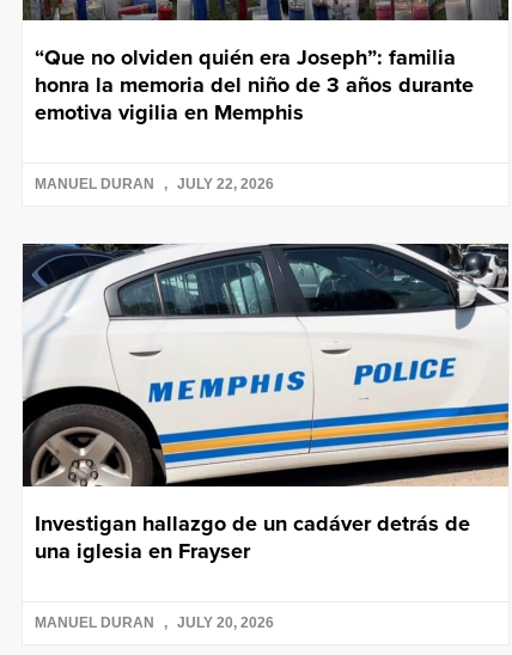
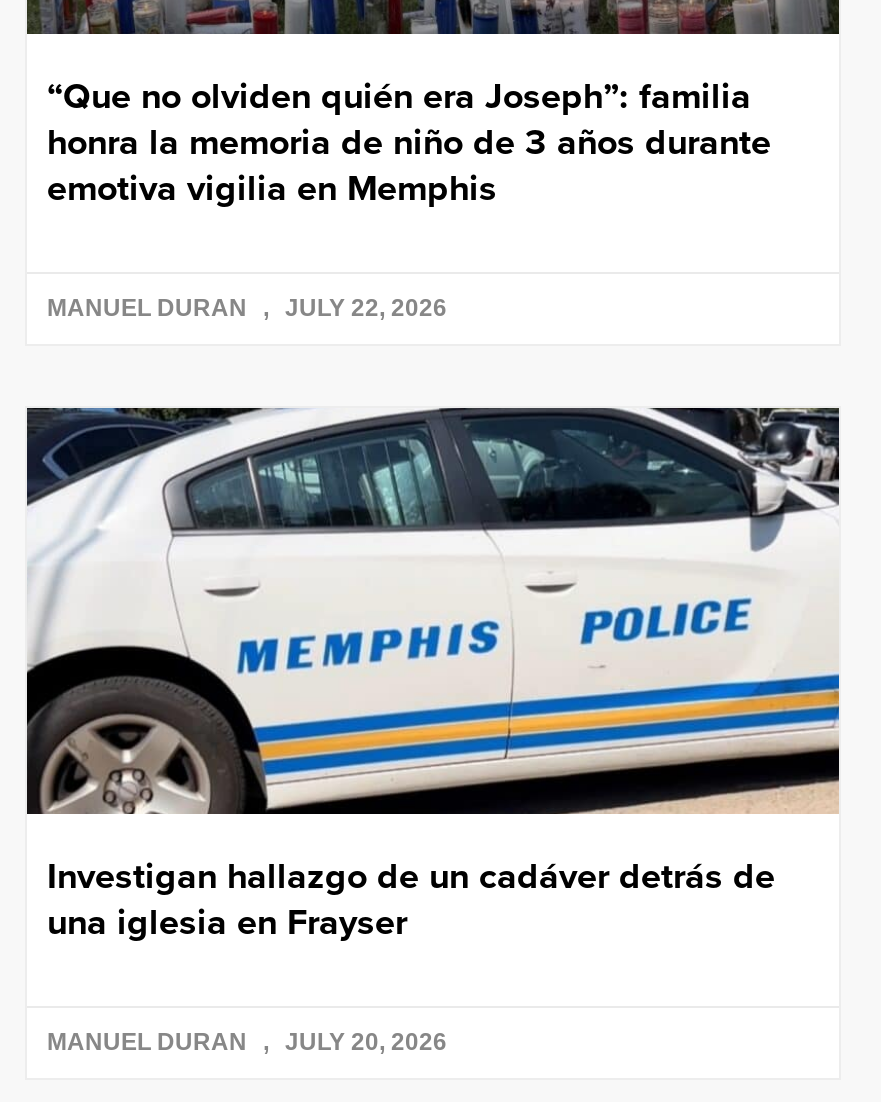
- honra la memoria del niño de 3 años durante
+ honra la memoria de niño de 3 años durante
